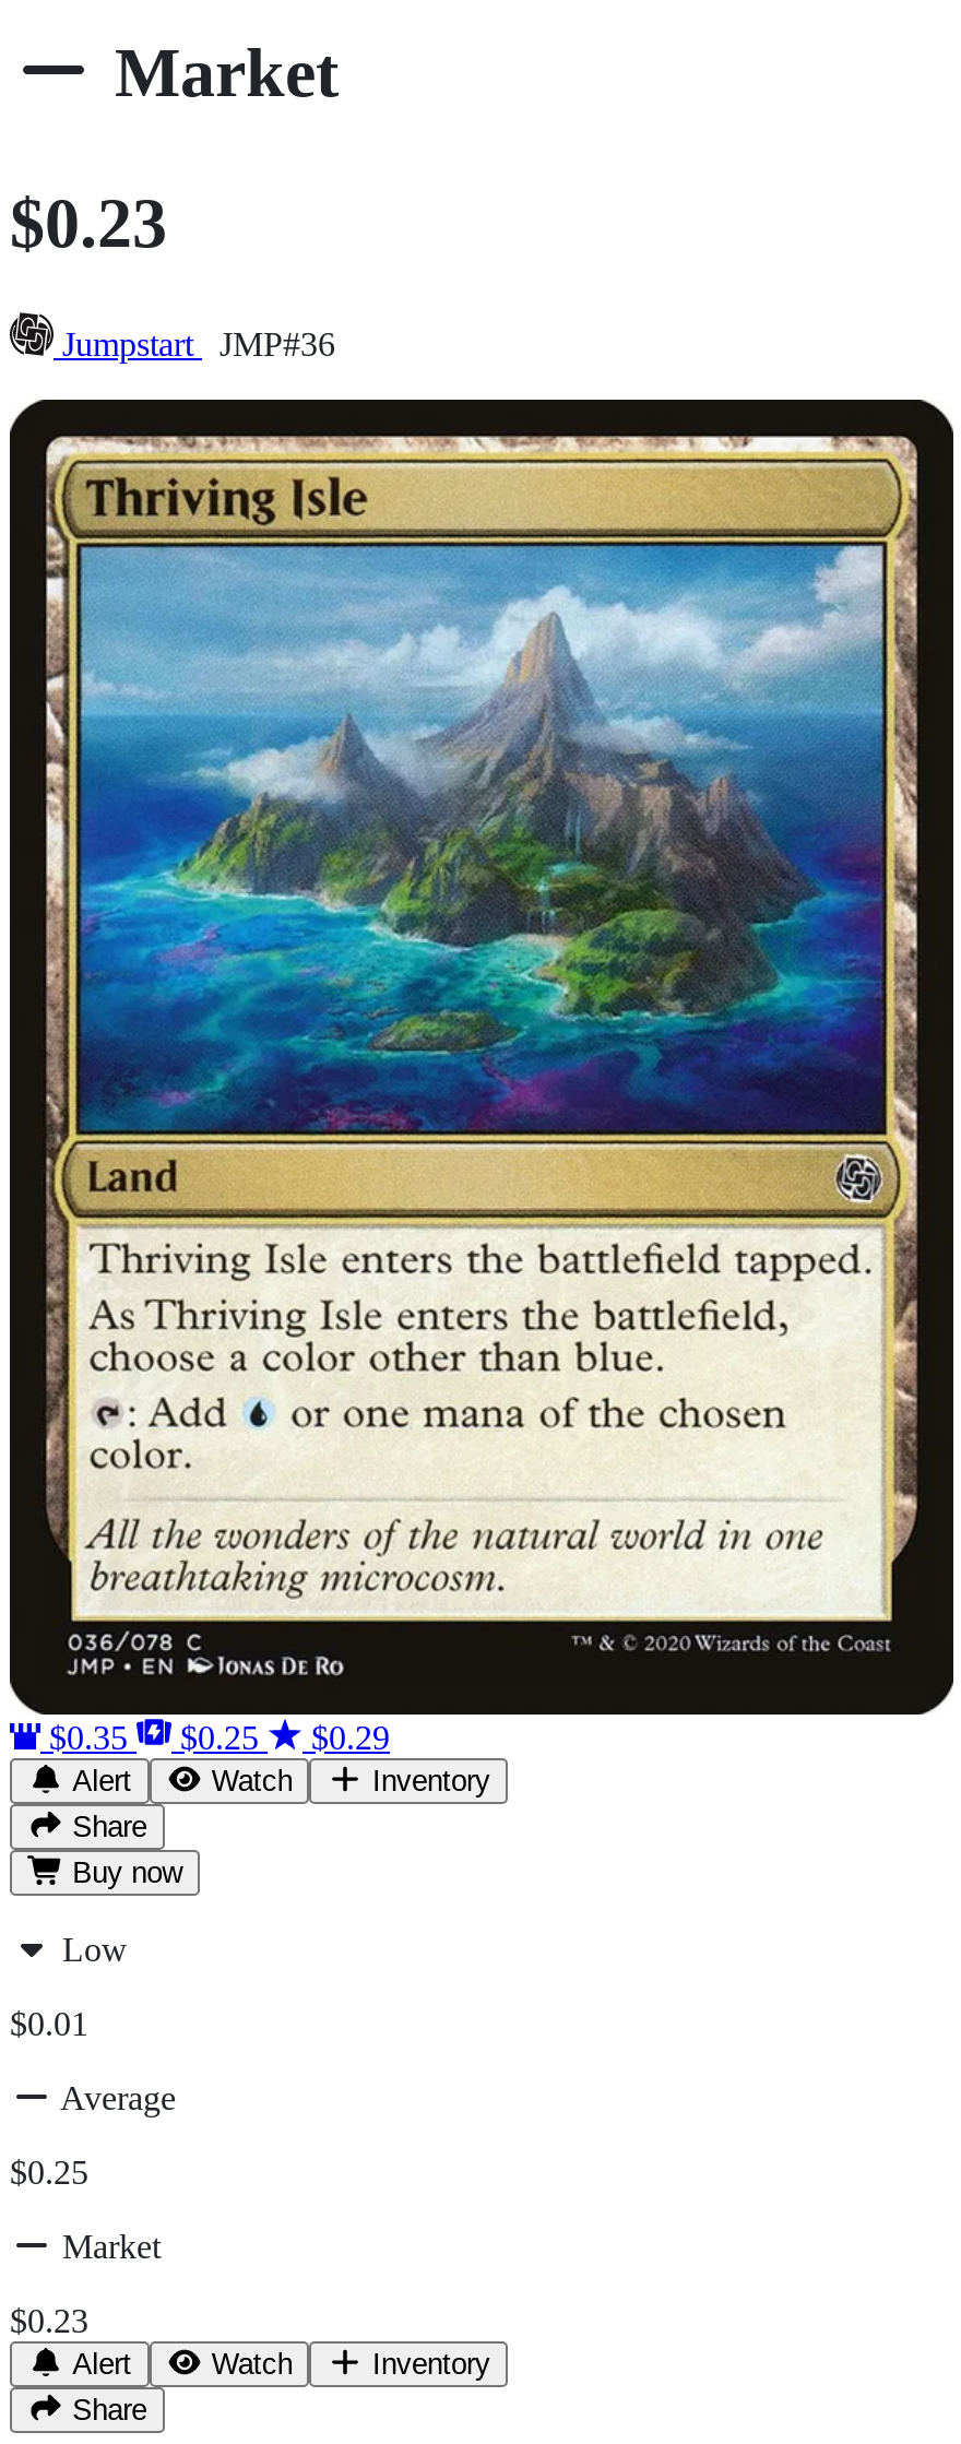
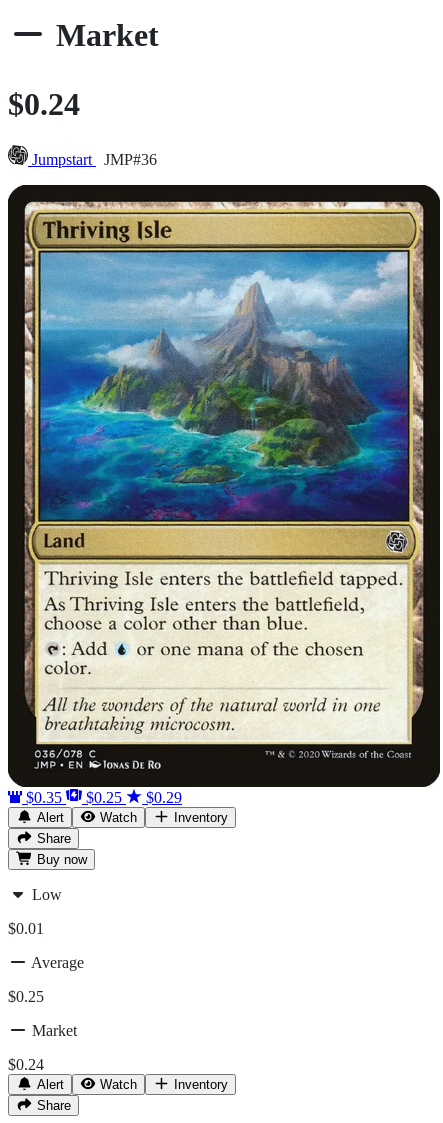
- $0.23
+ $0.24

- $0.23
+ $0.24
